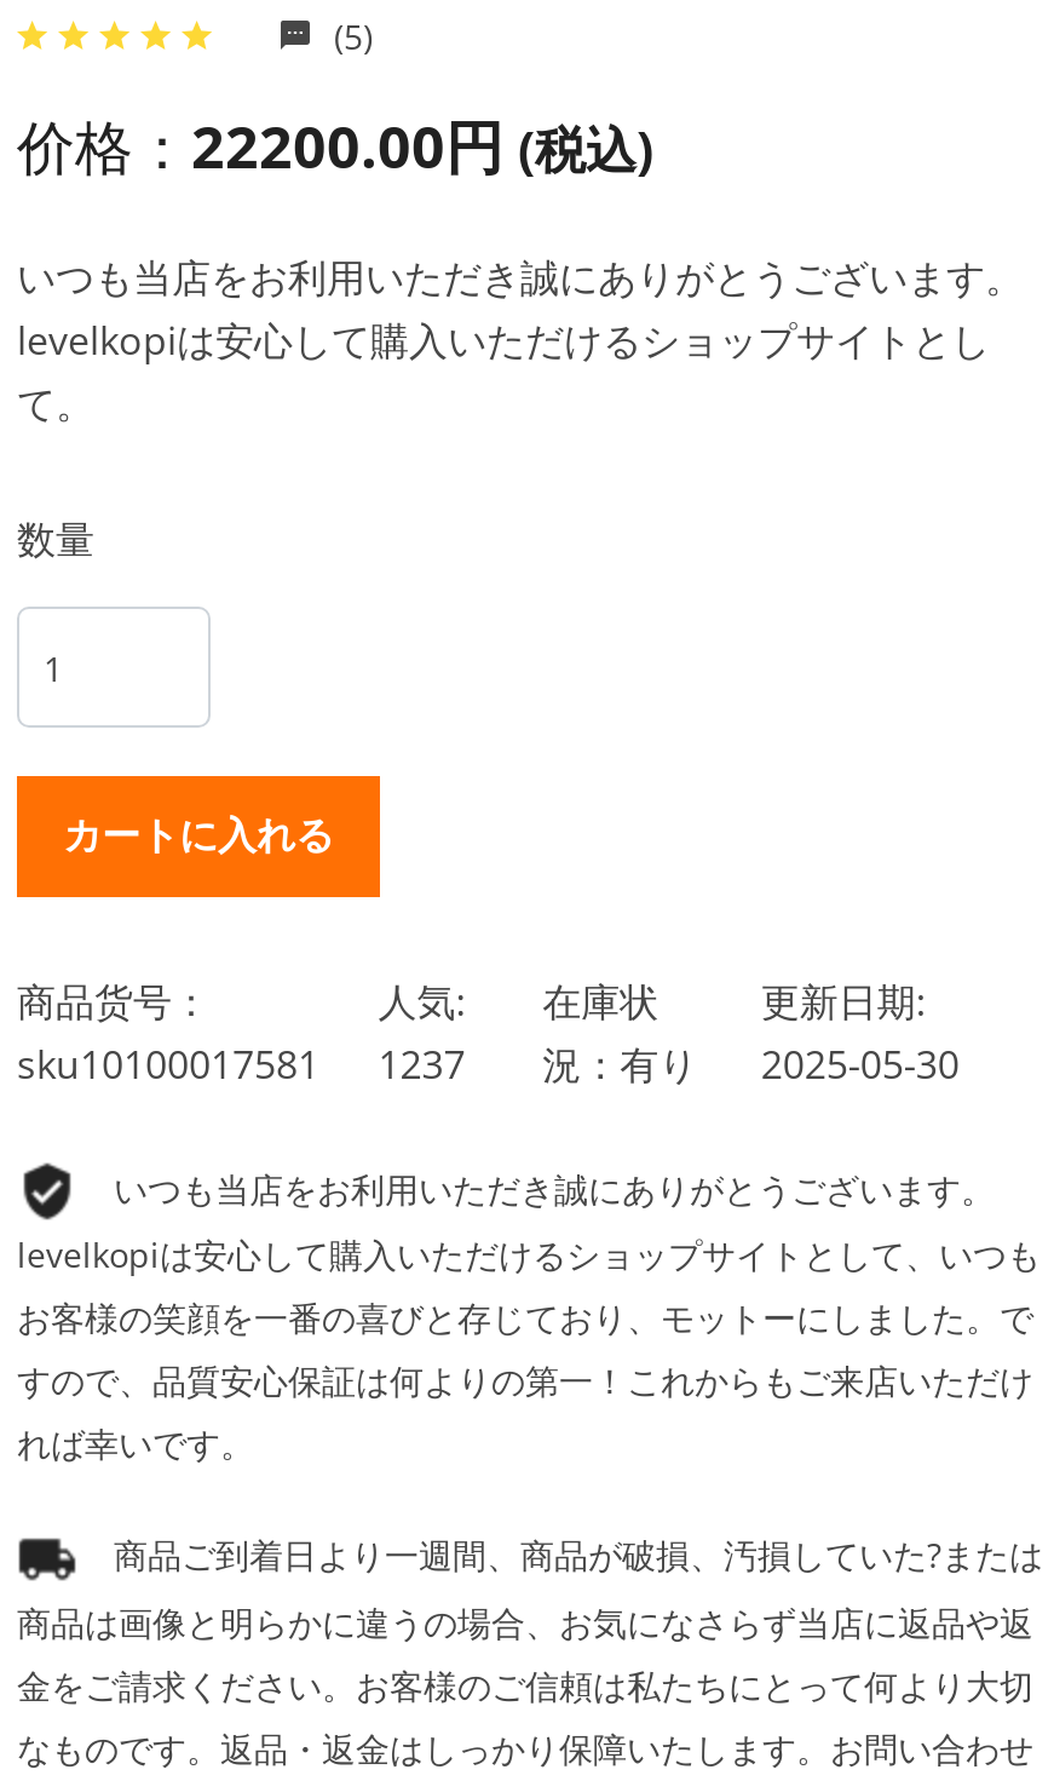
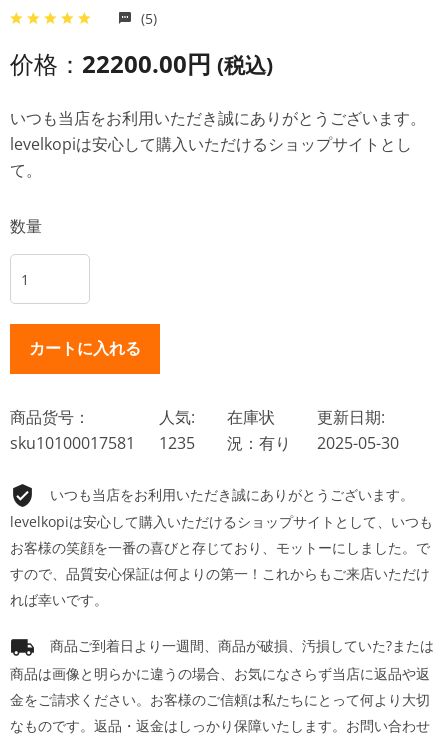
- sku10100017581 1237 況：有り 2025-05-30
+ sku10100017581 1235 況：有り 2025-05-30
